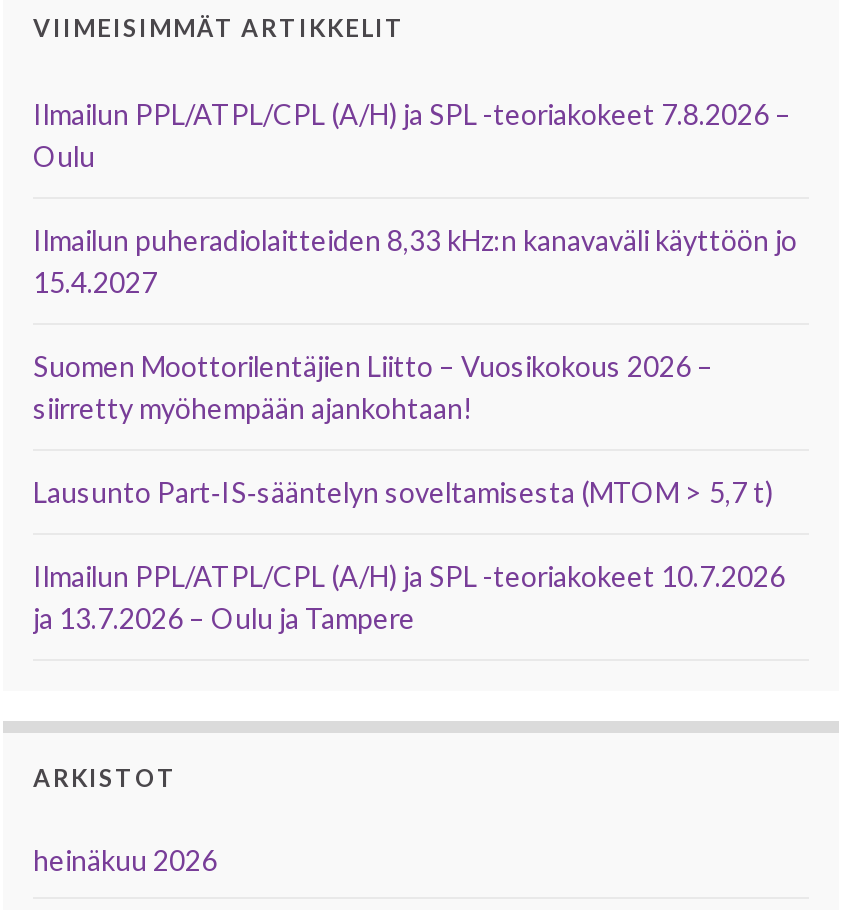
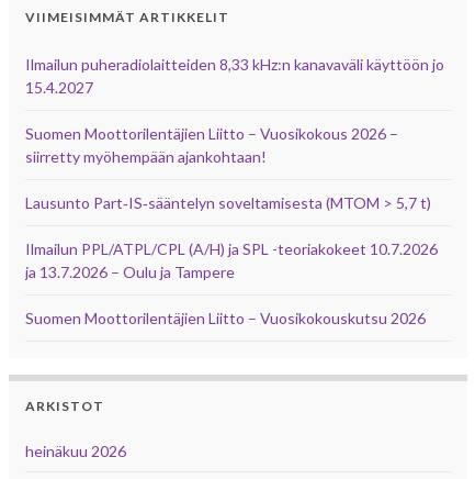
- Ilmailun PPL/ATPL/CPL (A/H) ja SPL -teoriakokeet 7.8.2026 –
- Oulu

moved up: Ilmailun puheradiolaitteiden 8,33 kHz:n kanavaväli käyttöön jo | 15.4.2027 | Suomen Moottorilentäjien Liitto – Vuosikokous 2026 – | siirretty myöhempään ajankohtaan! | Lausunto Part‑IS‑sääntelyn soveltamisesta (MTOM > 5,7 t) | Ilmailun PPL/ATPL/CPL (A/H) ja SPL -teoriakokeet 10.7.2026 | ja 13.7.2026 – Oulu ja Tampere

+ Suomen Moottorilentäjien Liitto – Vuosikokouskutsu 2026
